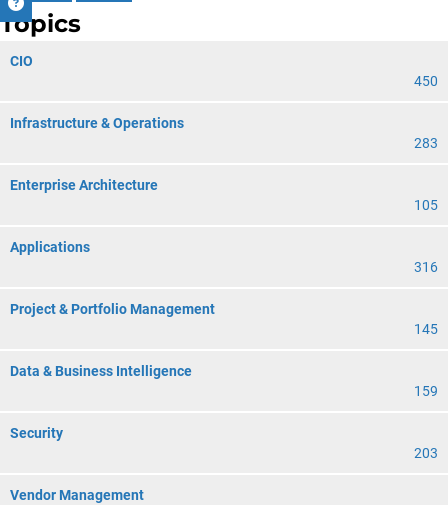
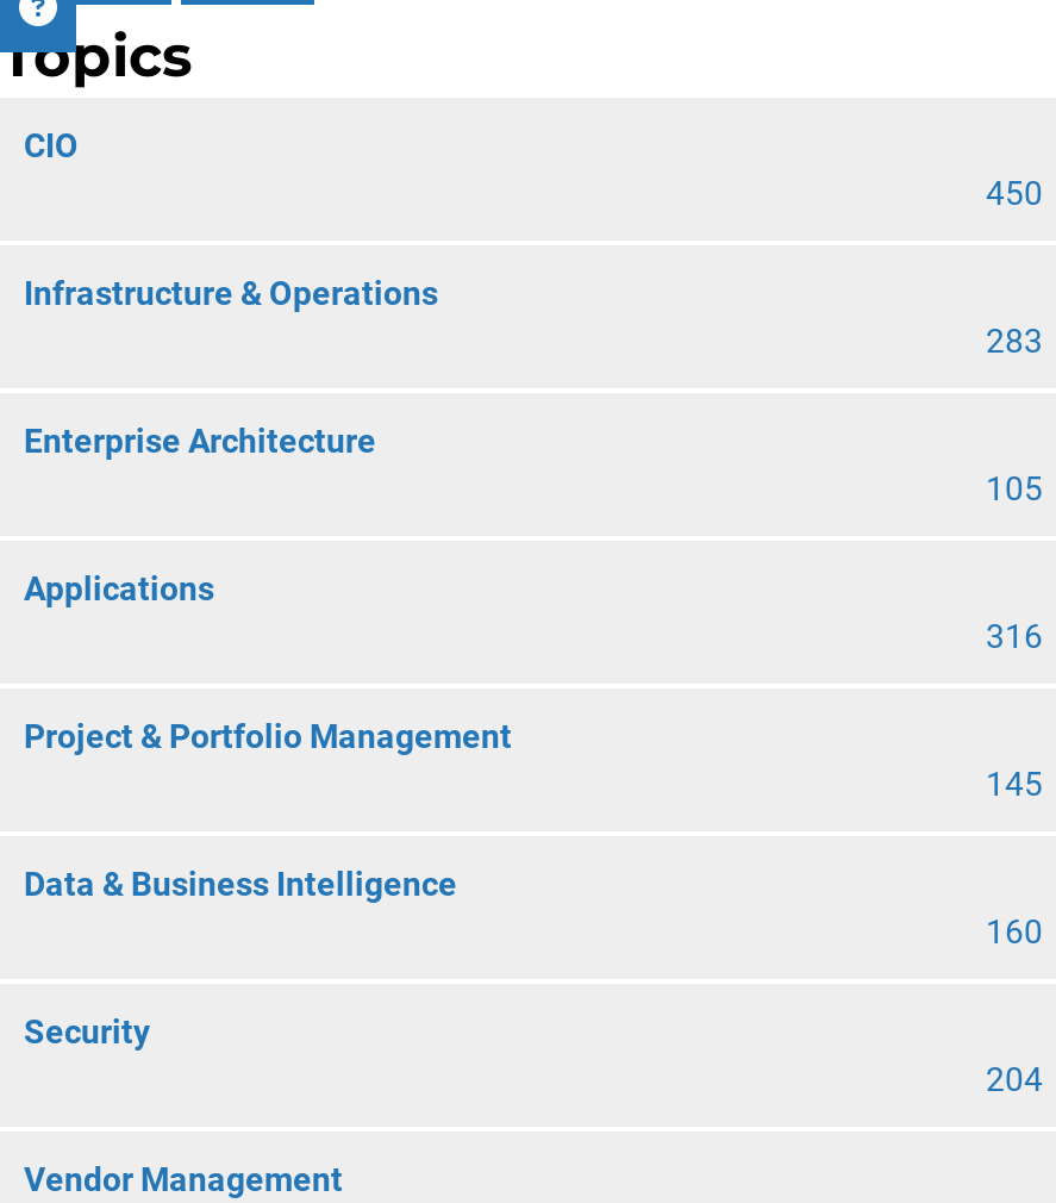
- 159
+ 160

- 203
+ 204
